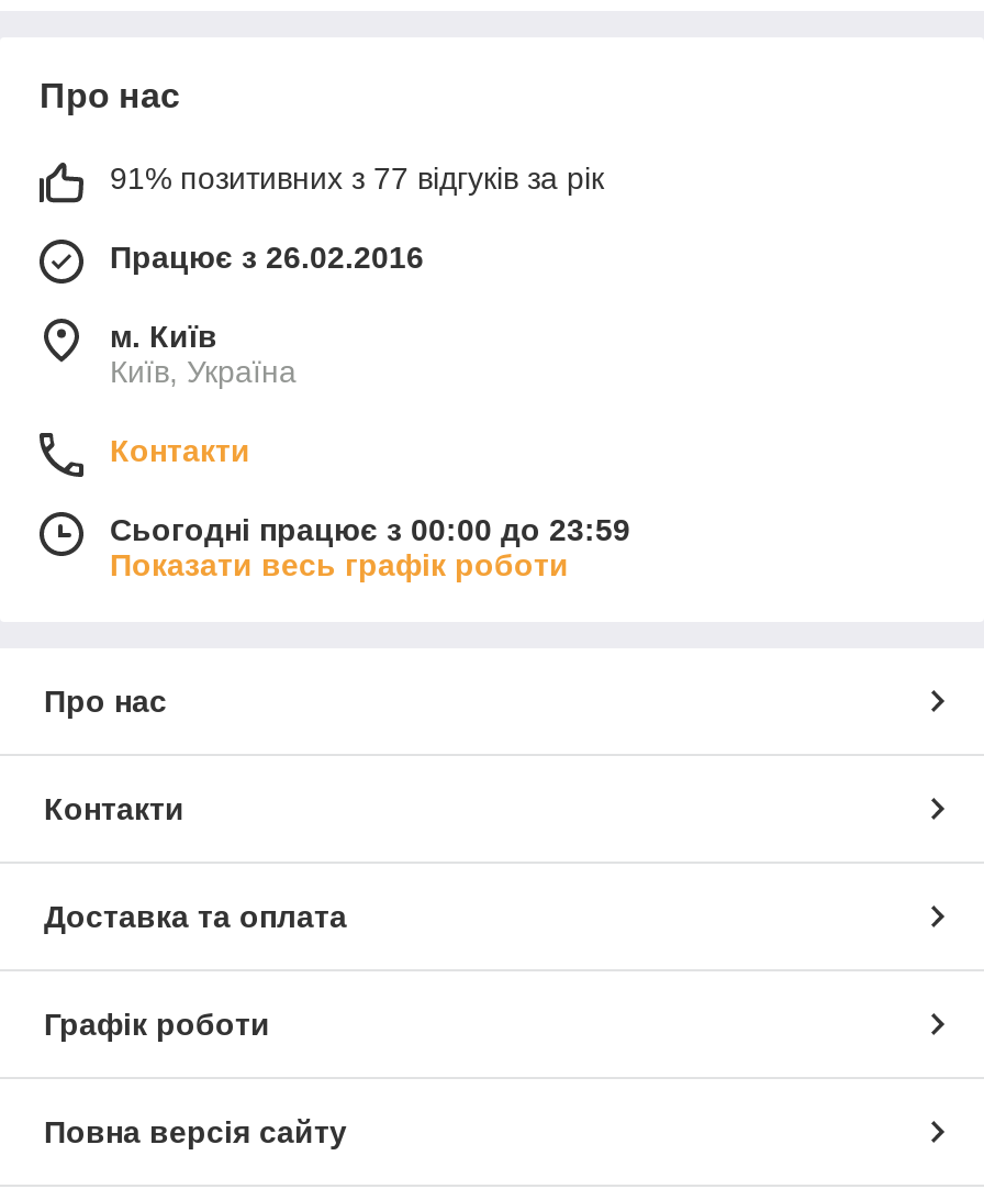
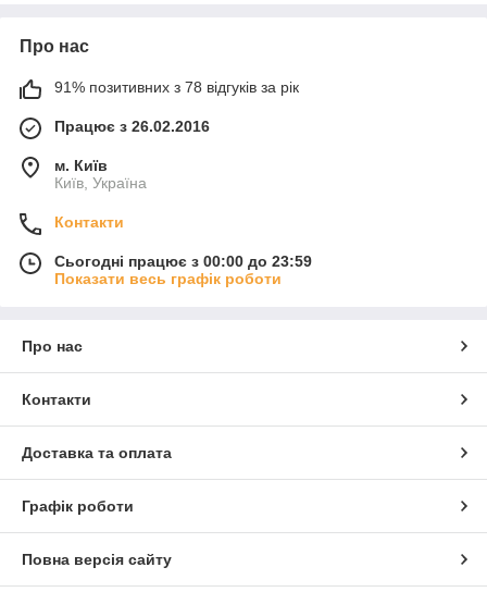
- 91% позитивних з 77 відгуків за рік
+ 91% позитивних з 78 відгуків за рік
